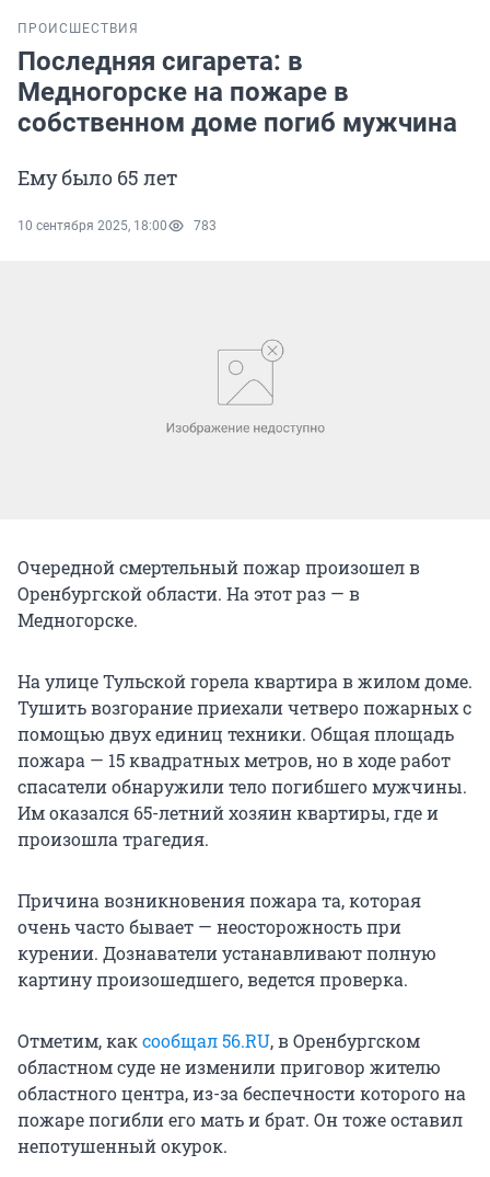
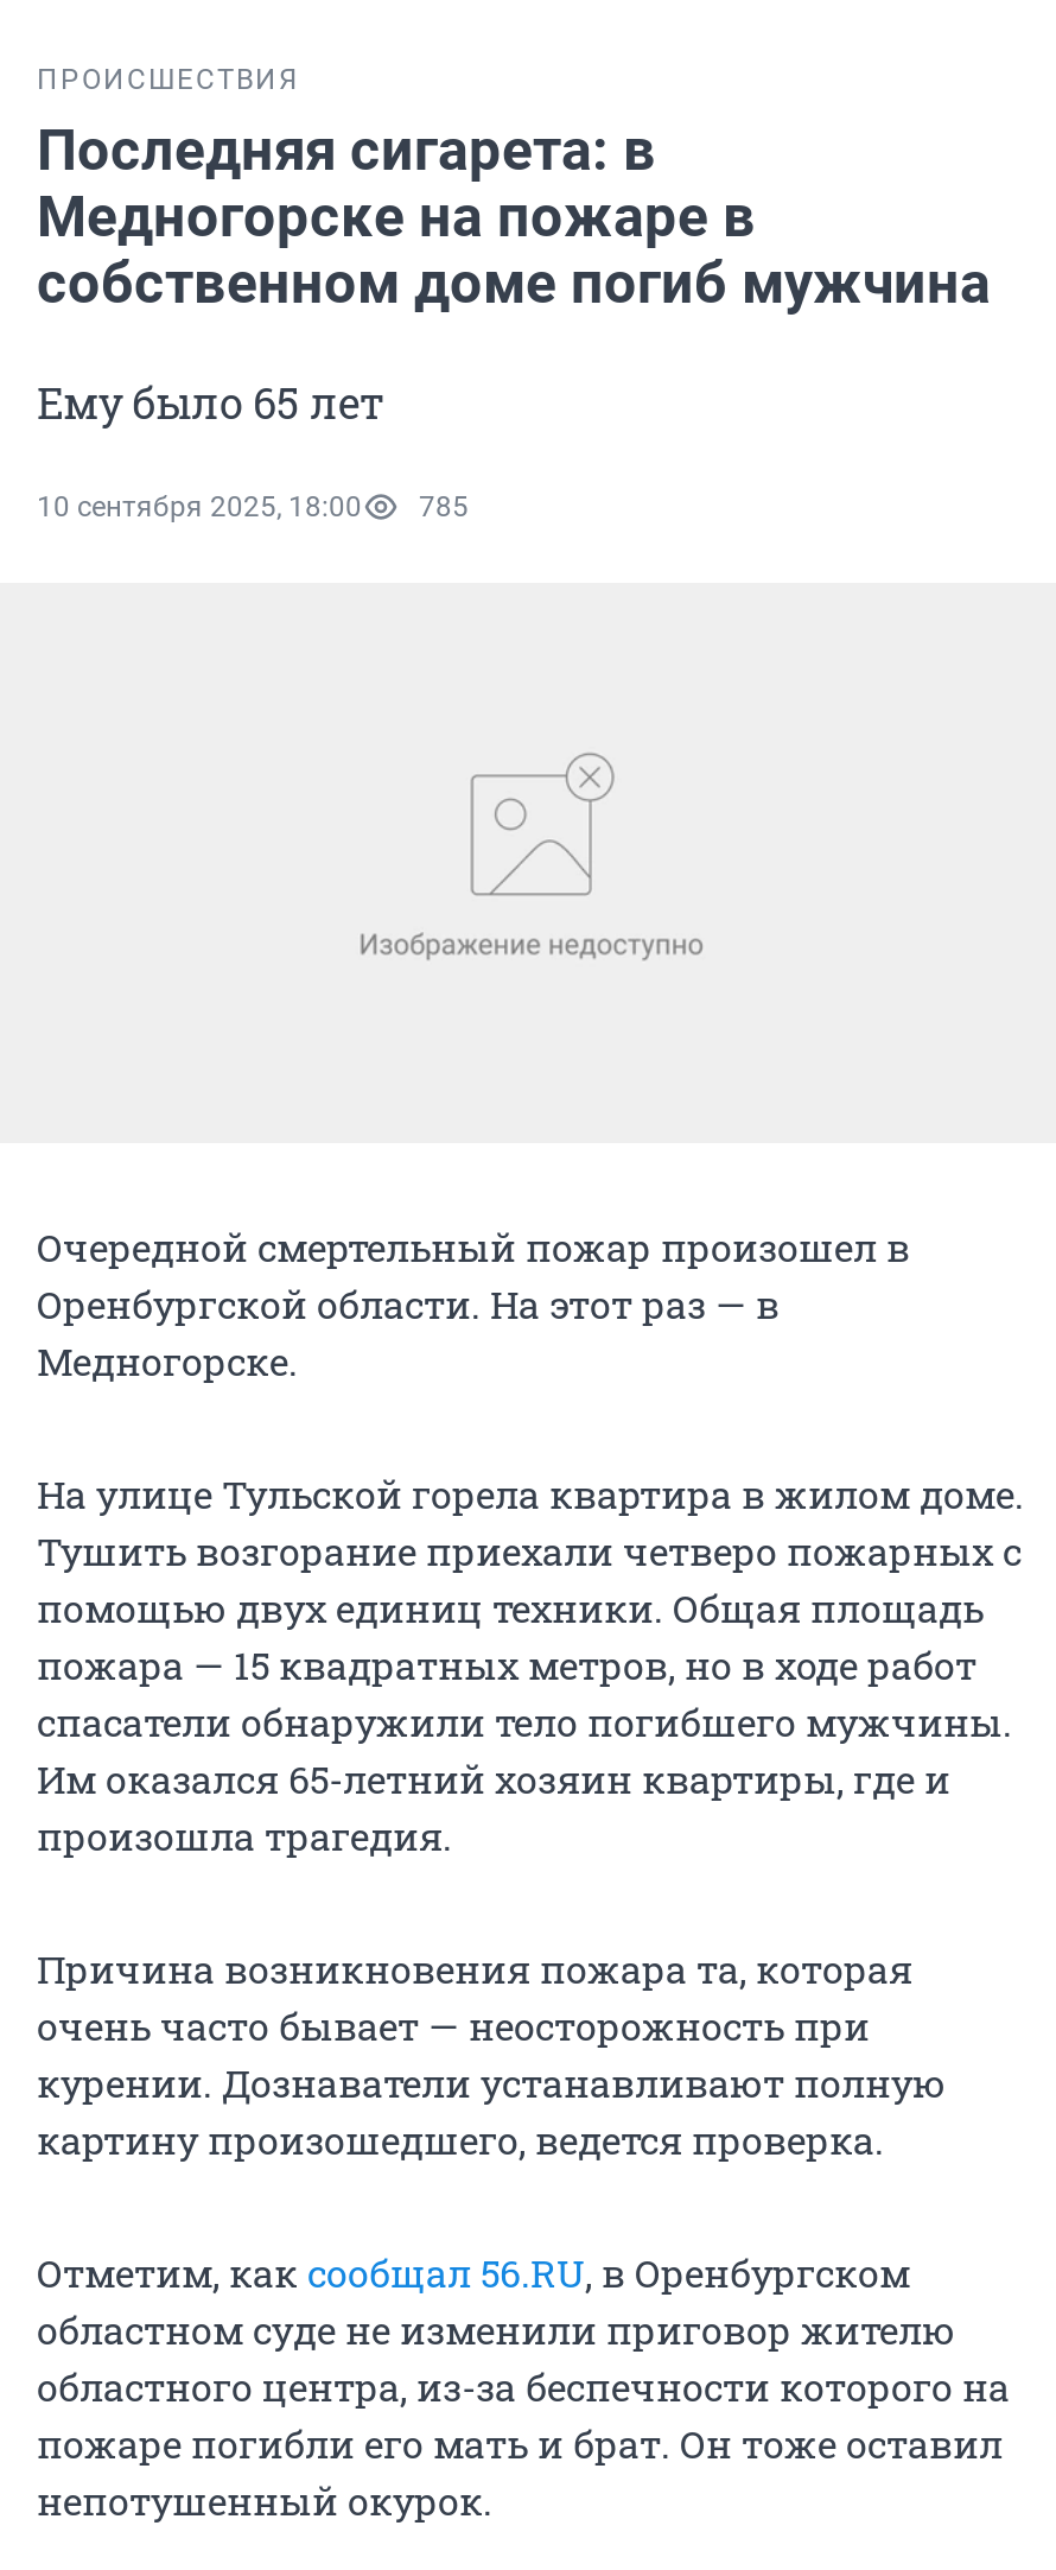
- 10 сентября 2025, 18:00 783
+ 10 сентября 2025, 18:00 785
